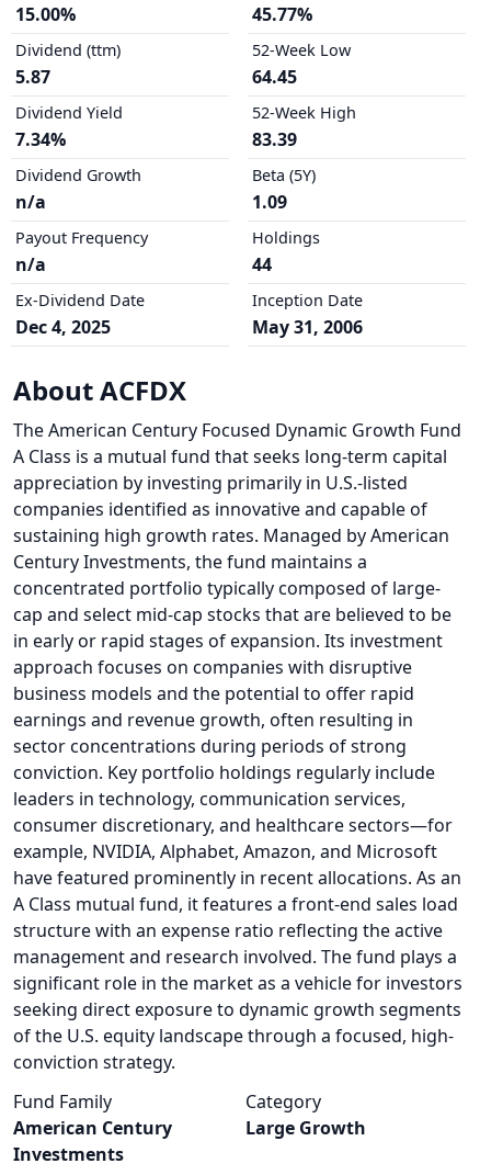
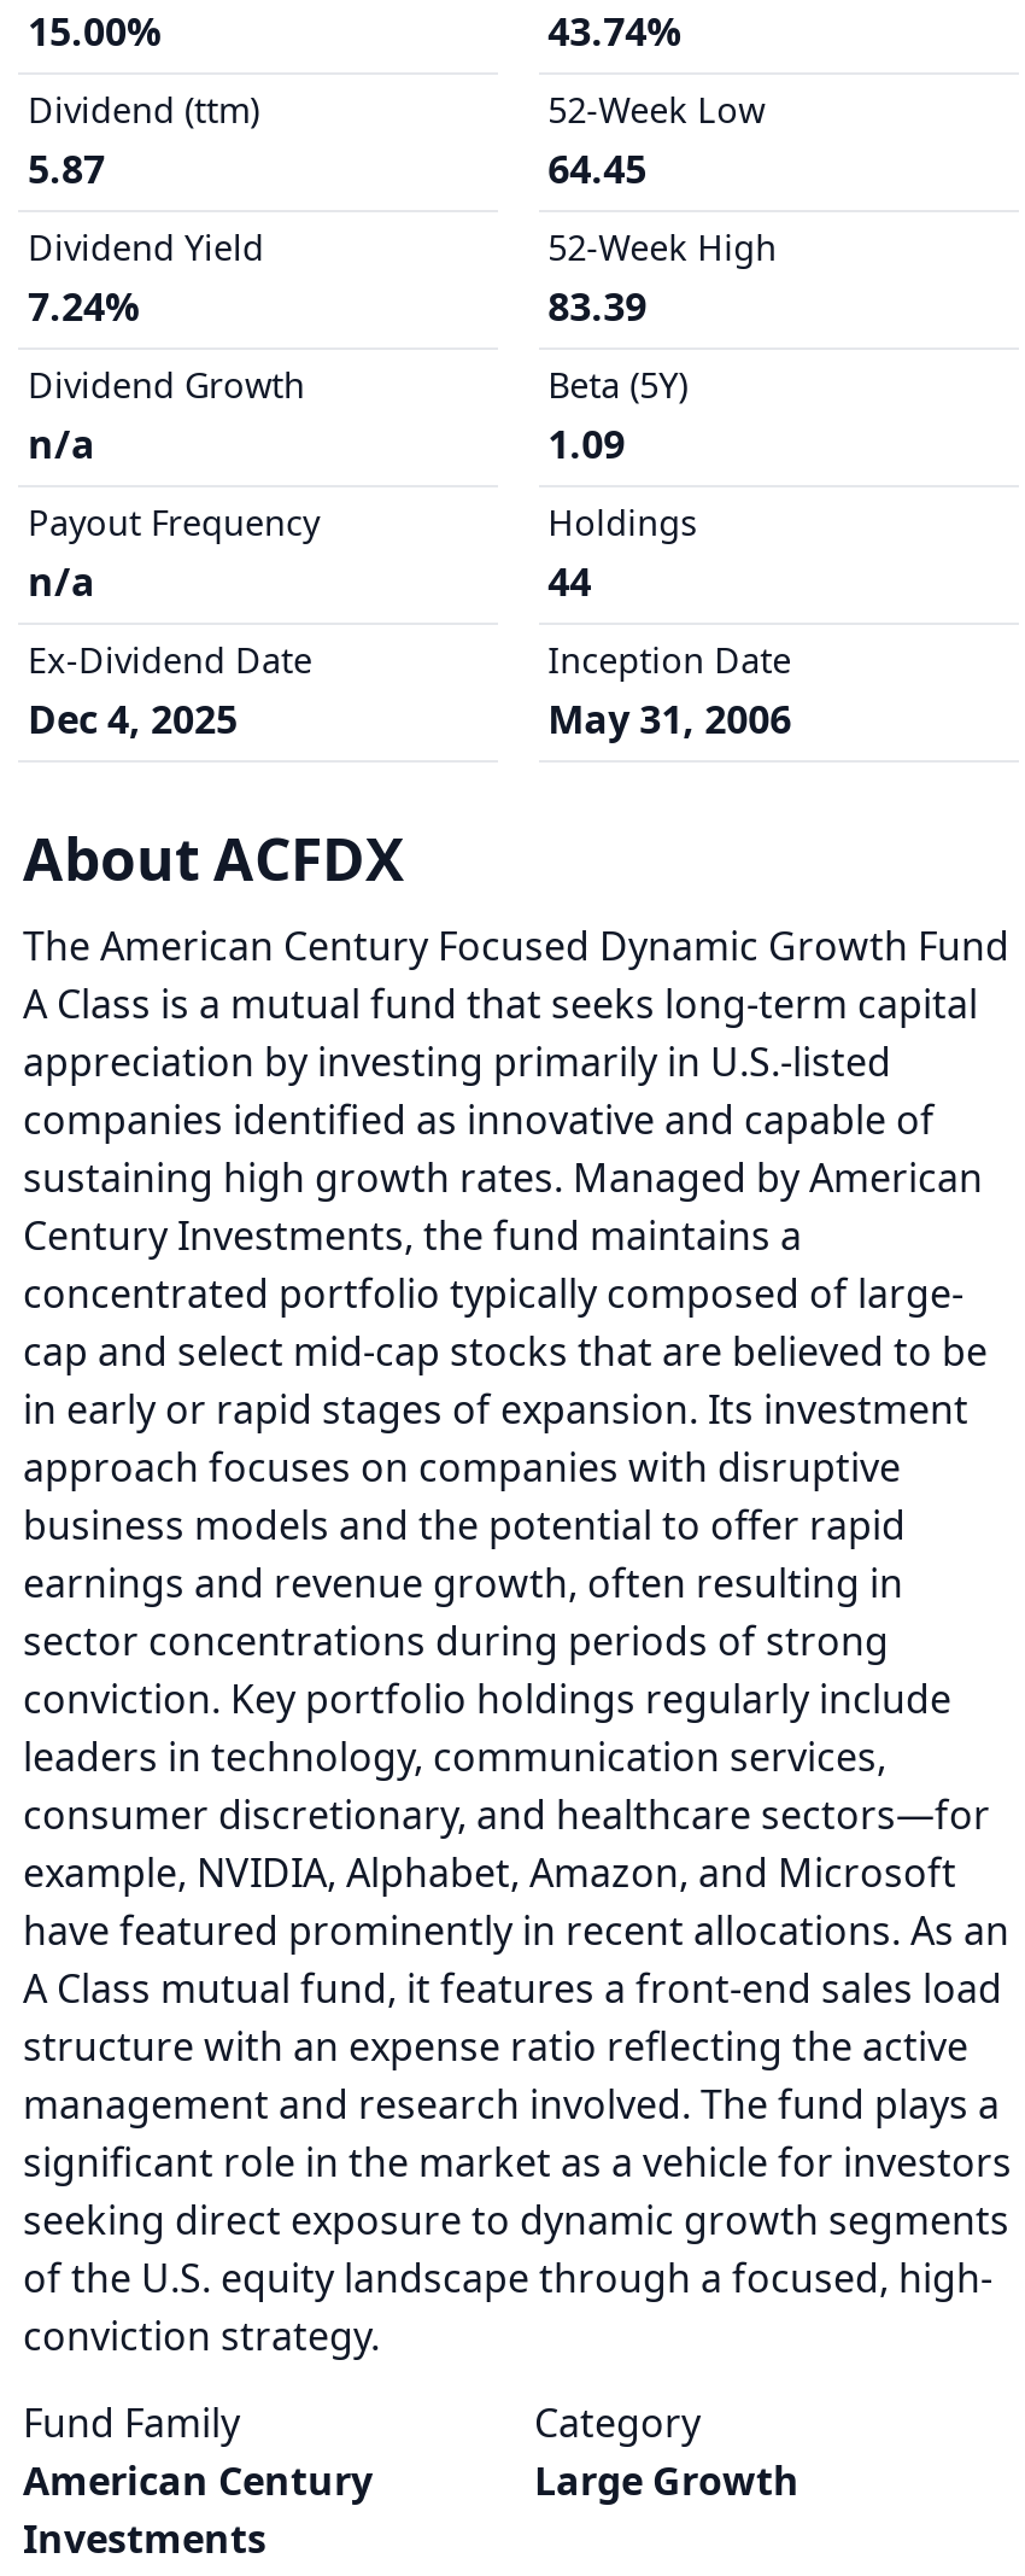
- 45.77%
+ 43.74%

- 7.34%
+ 7.24%
